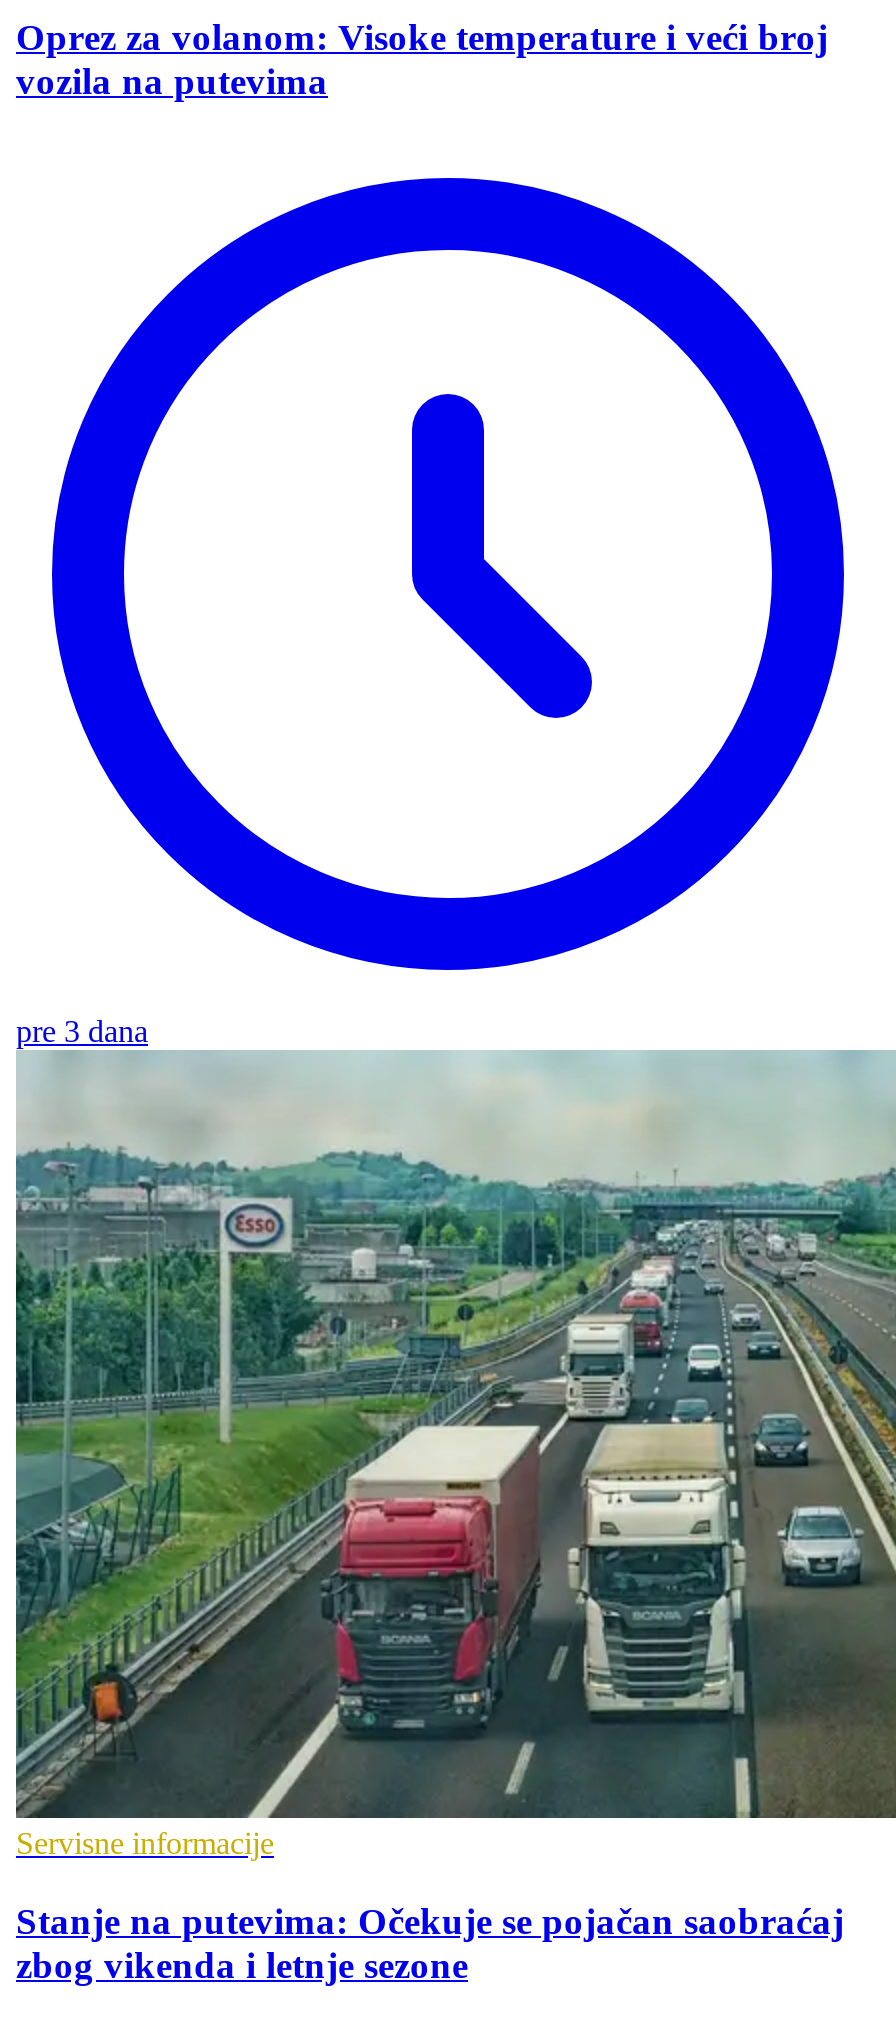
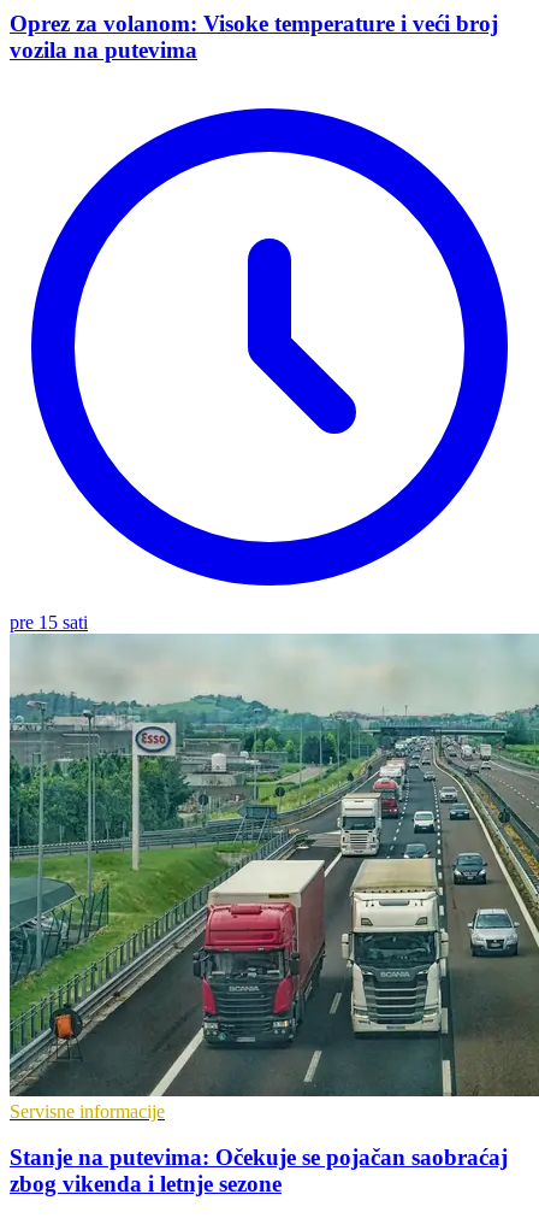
- pre 3 dana
+ pre 15 sati
